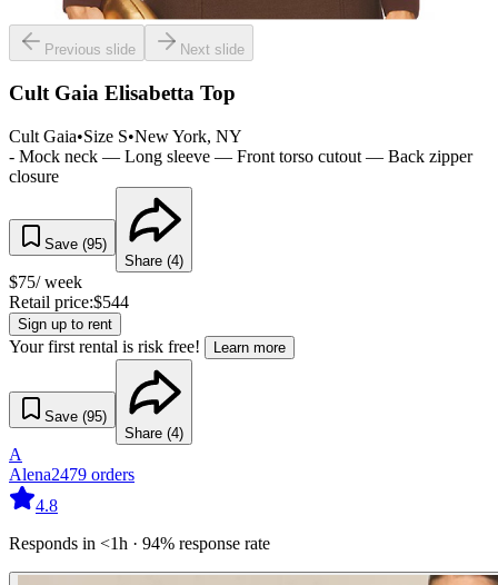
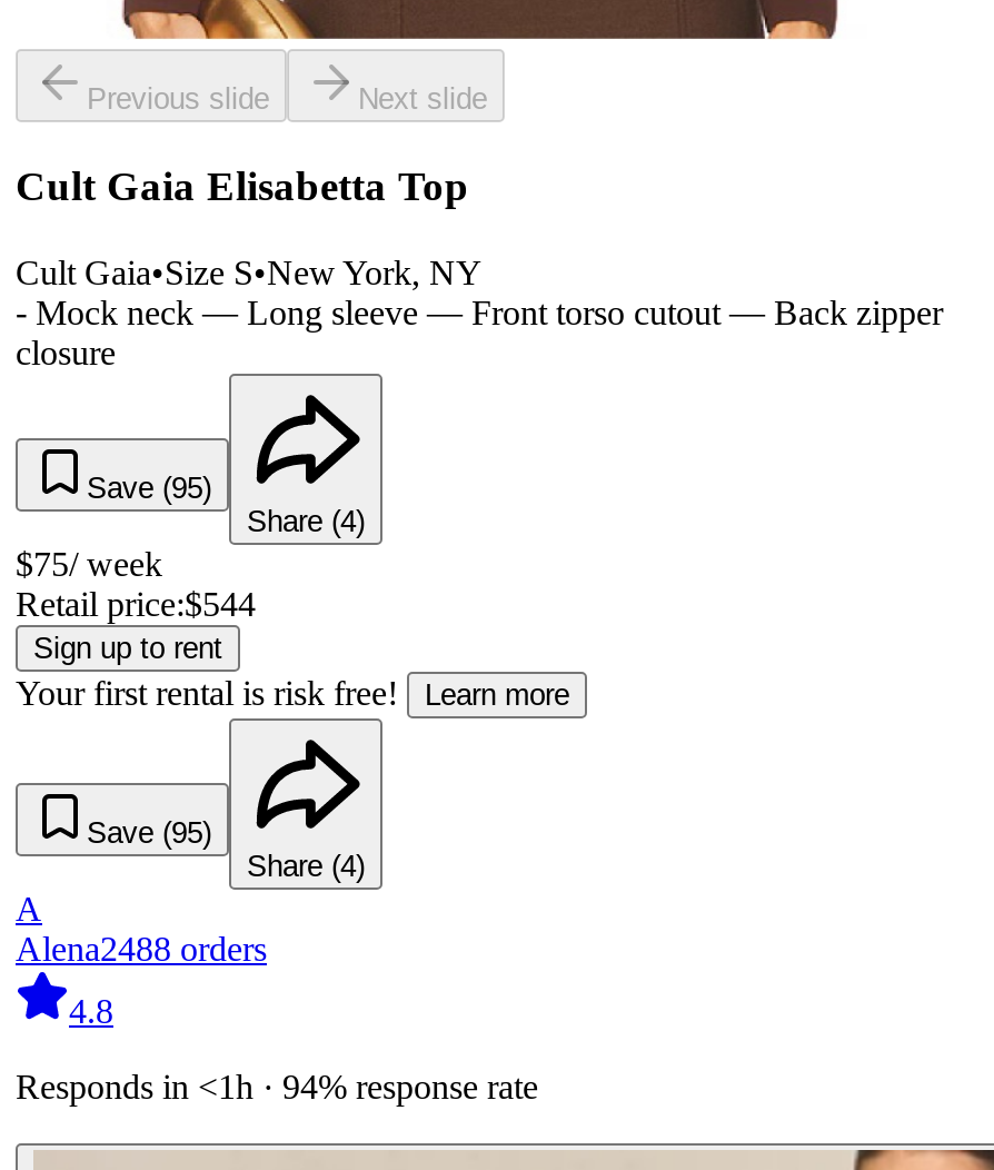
- Alena2479 orders
+ Alena2488 orders
